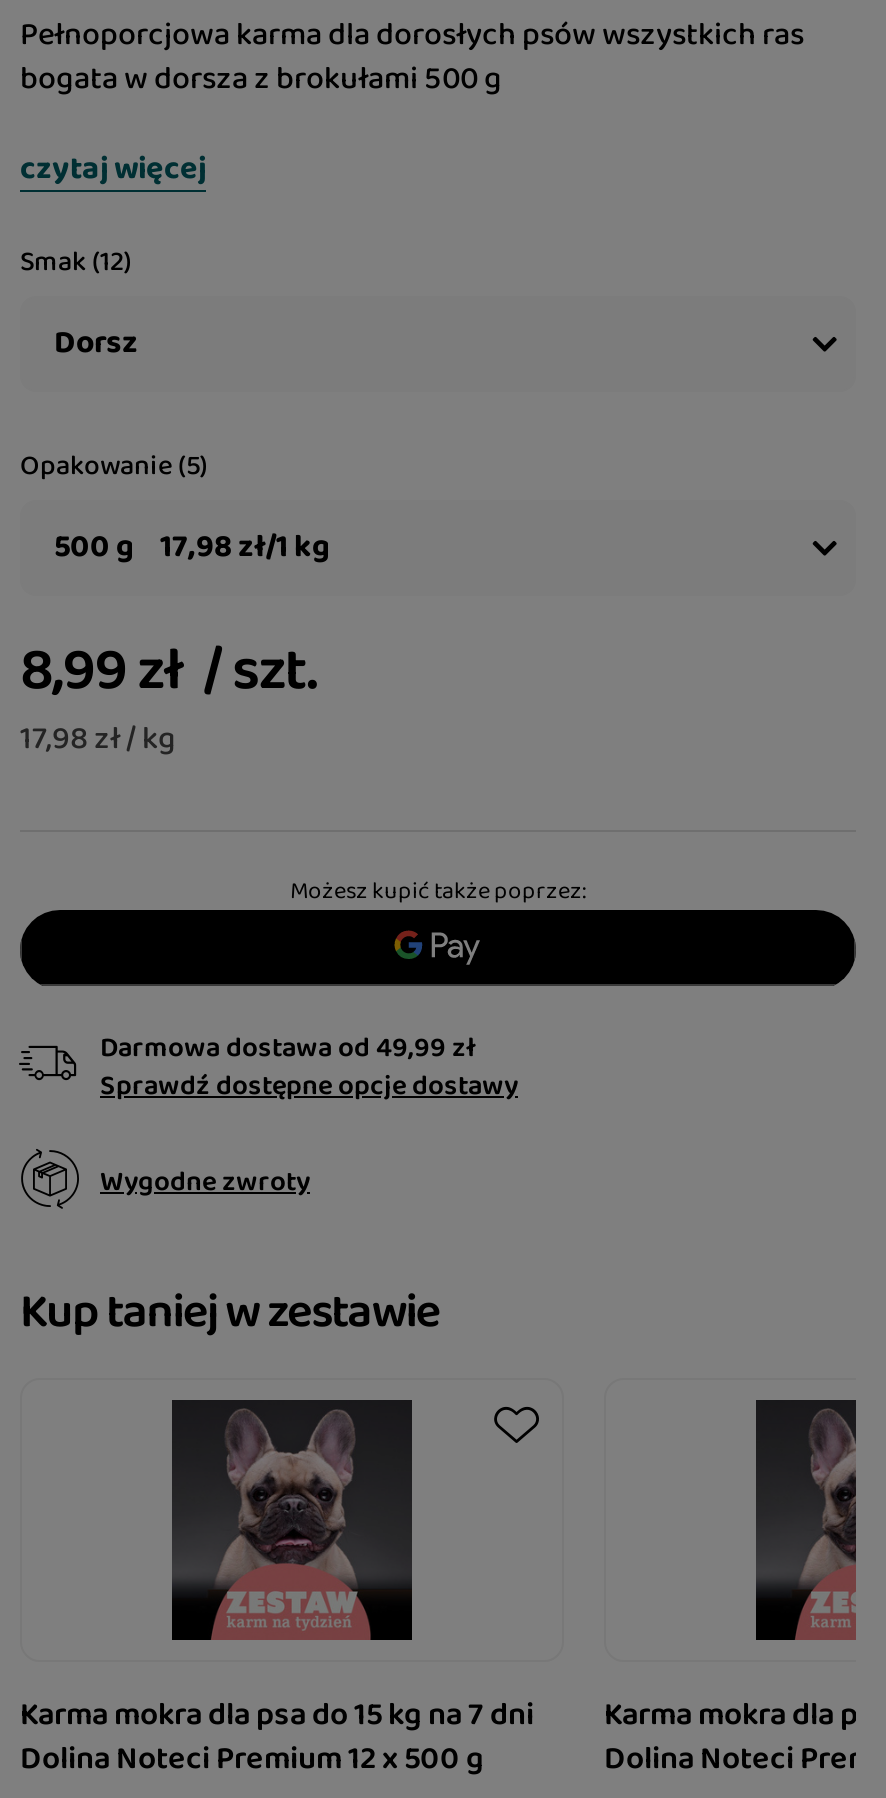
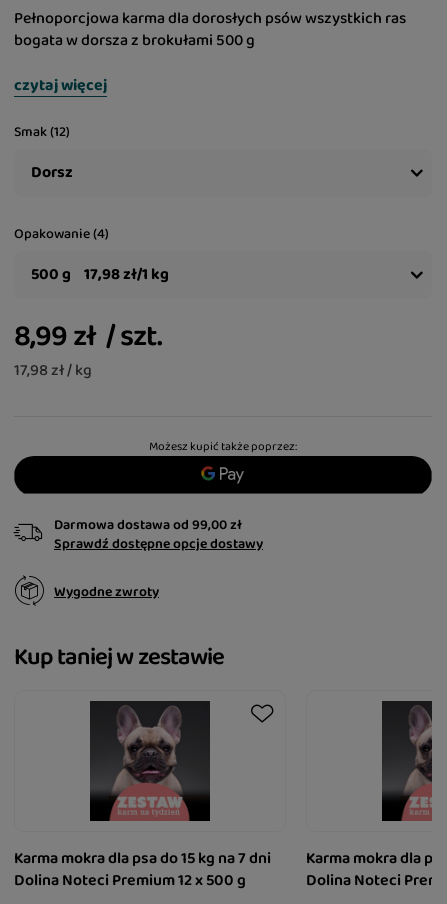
- Opakowanie (5)
+ Opakowanie (4)

- Darmowa dostawa od 49,99 zł
+ Darmowa dostawa od 99,00 zł
